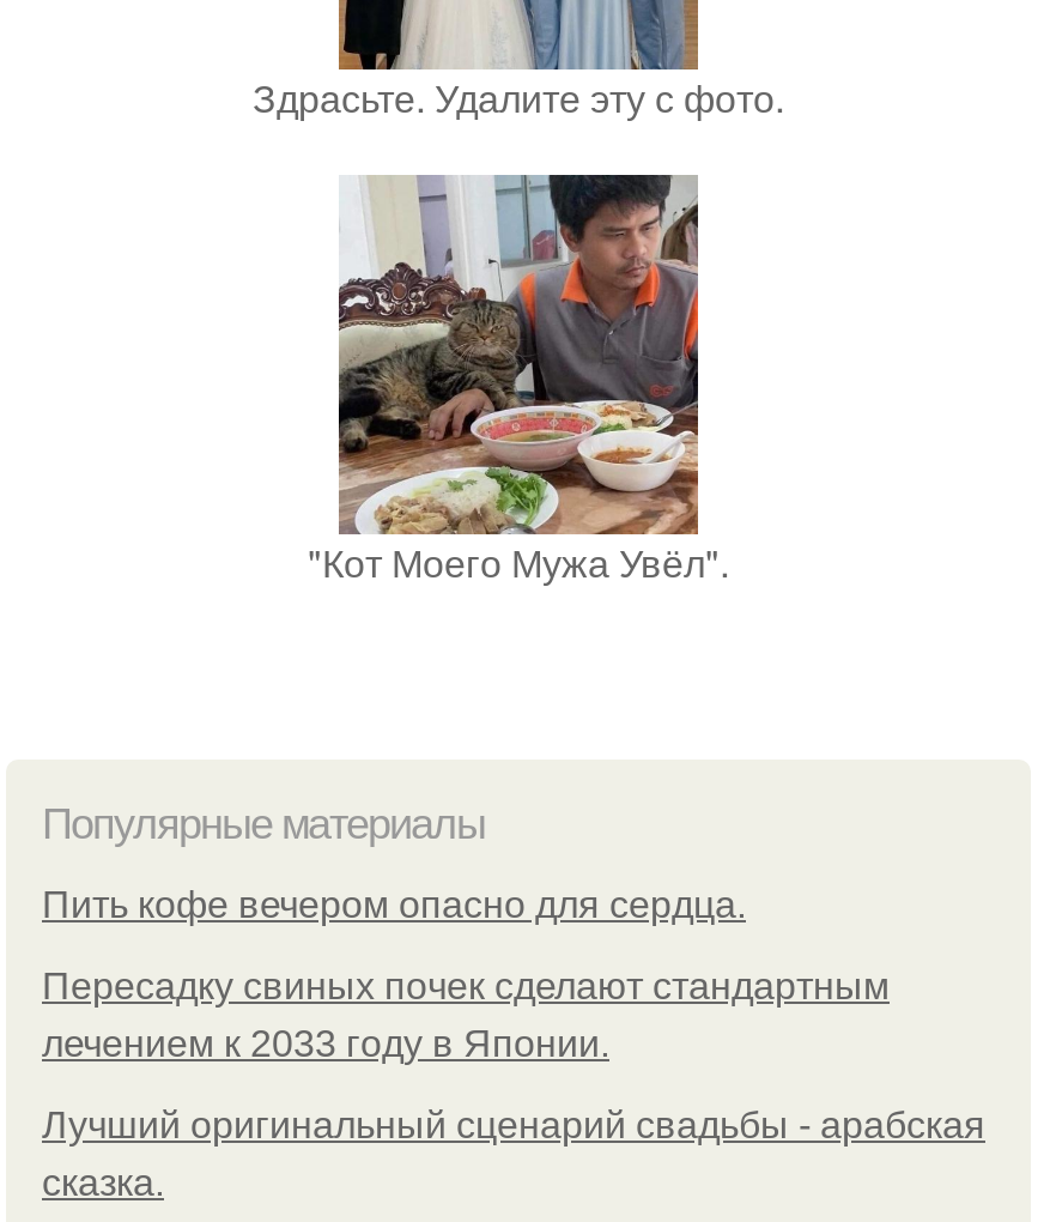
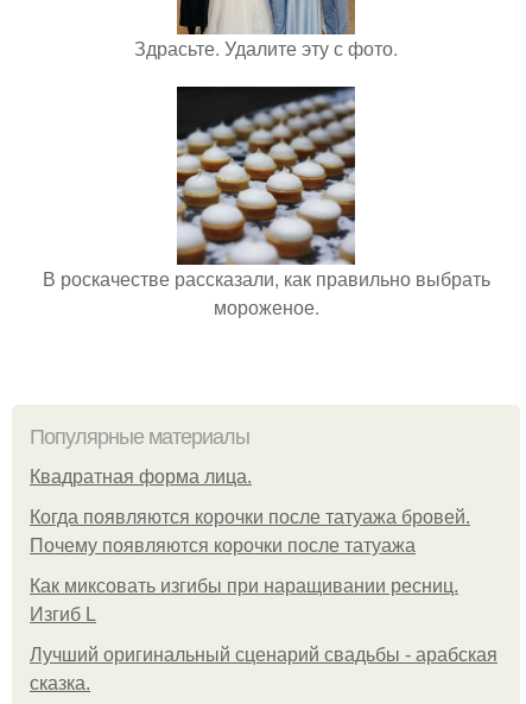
- [image]
- "Кот Моего Мужа Увёл".
+ [image]
+ В роскачестве рассказали, как правильно выбрать
+ мороженое.

- Пить кофе вечером опасно для сердца.
- Пересадку свиных почек сделают стандартным
- лечением к 2033 году в Японии.
+ Квадратная форма лица.
+ Когда появляются корочки после татуажа бровей.
+ Почему появляются корочки после татуажа
+ Как миксовать изгибы при наращивании ресниц.
+ Изгиб L
